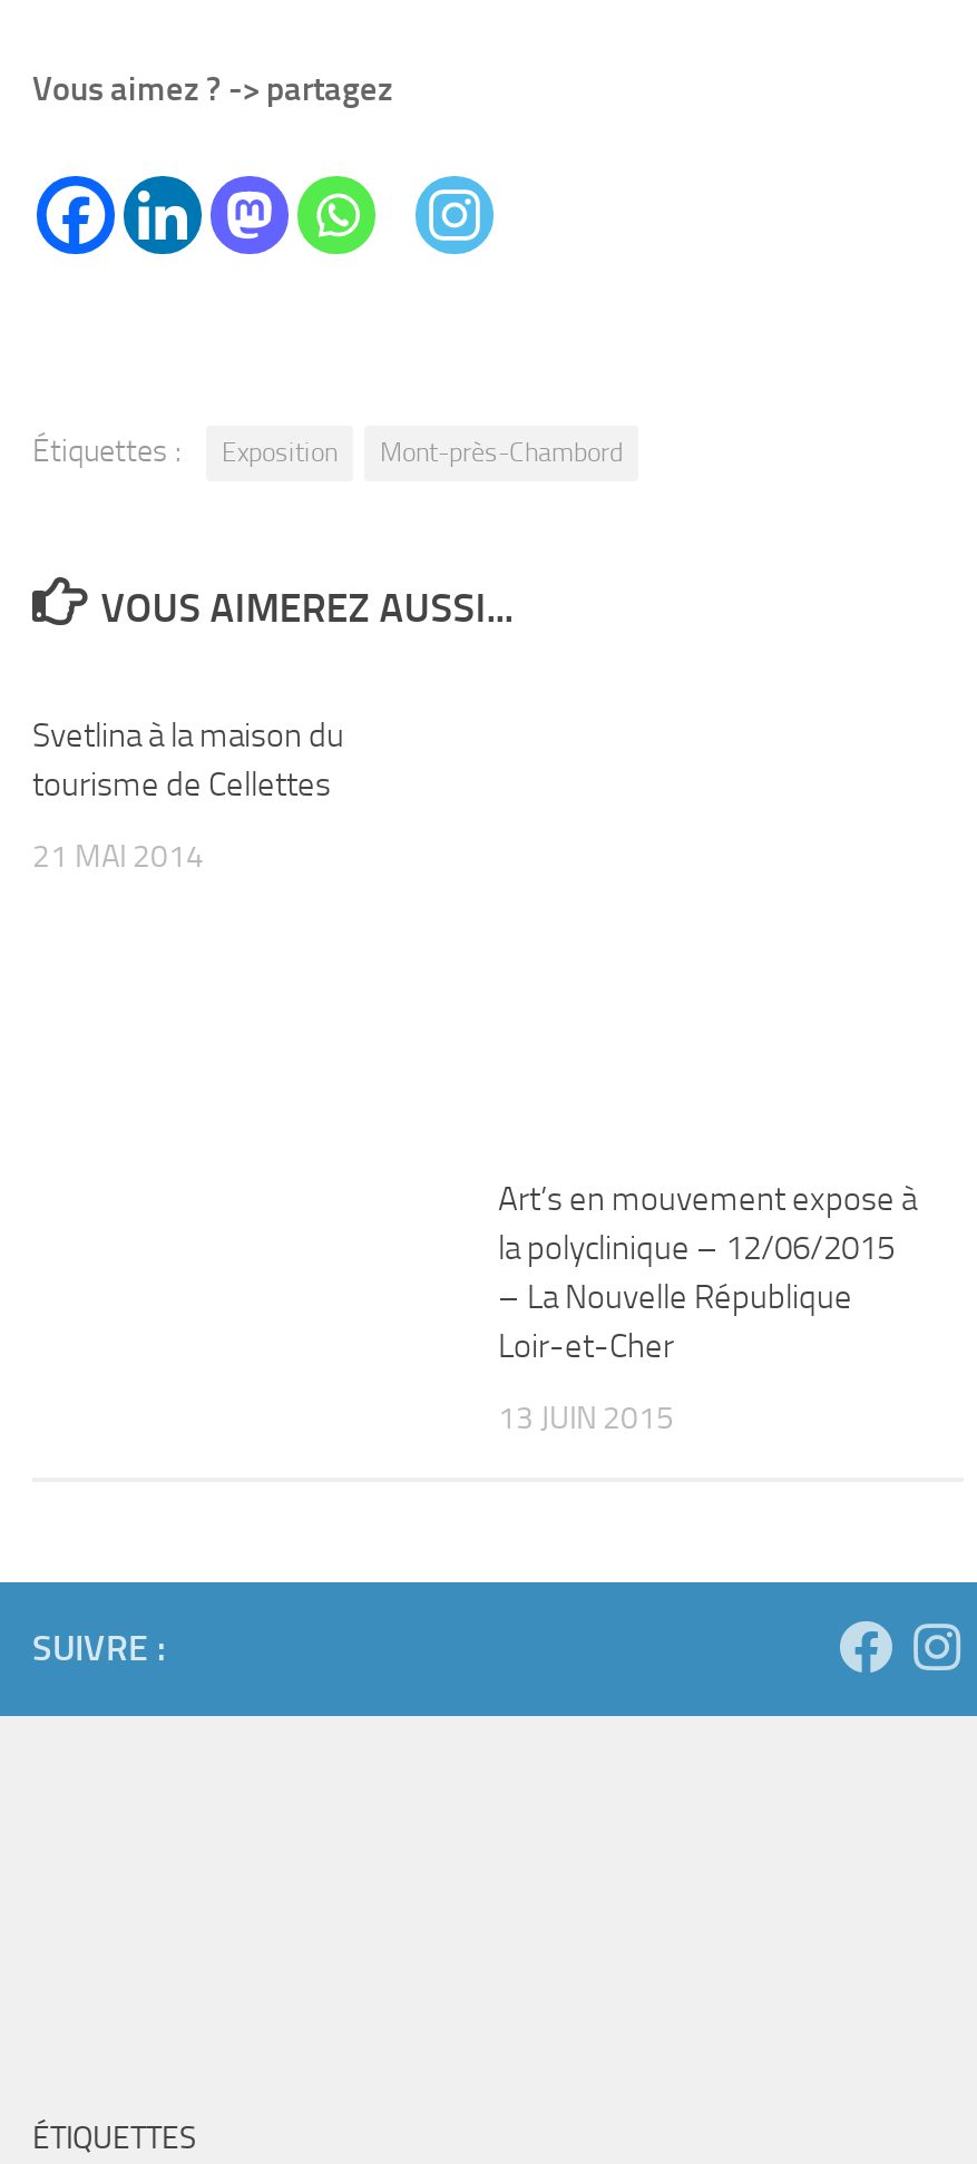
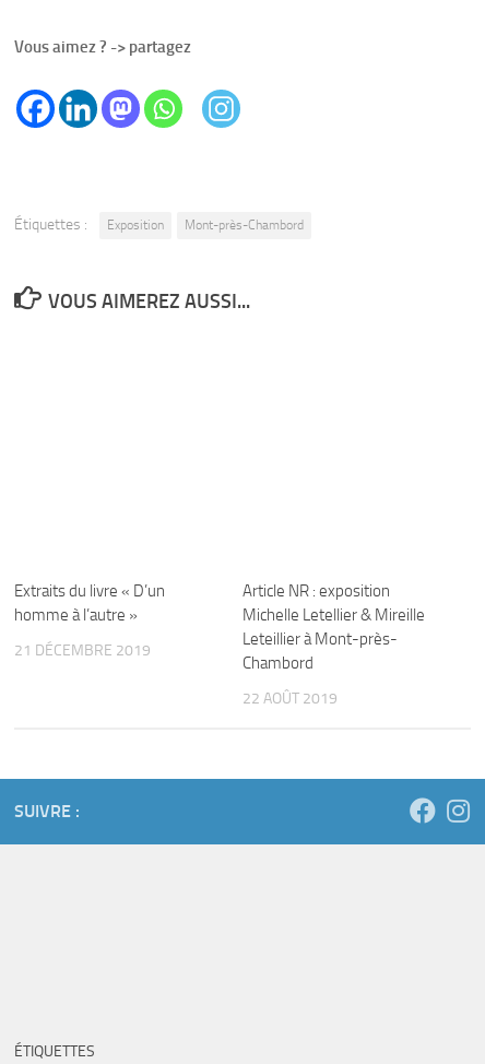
- Svetlina à la maison du
- tourisme de Cellettes
+ Extraits du livre « D’un
+ homme à l’autre »

- 21 MAI 2014
+ 21 DÉCEMBRE 2019

- Art’s en mouvement expose à
- la polyclinique – 12/06/2015
- – La Nouvelle République
- Loir-et-Cher
+ Article NR : exposition
+ Michelle Letellier & Mireille
+ Leteillier à Mont-près-
+ Chambord

- 13 JUIN 2015
+ 22 AOÛT 2019
